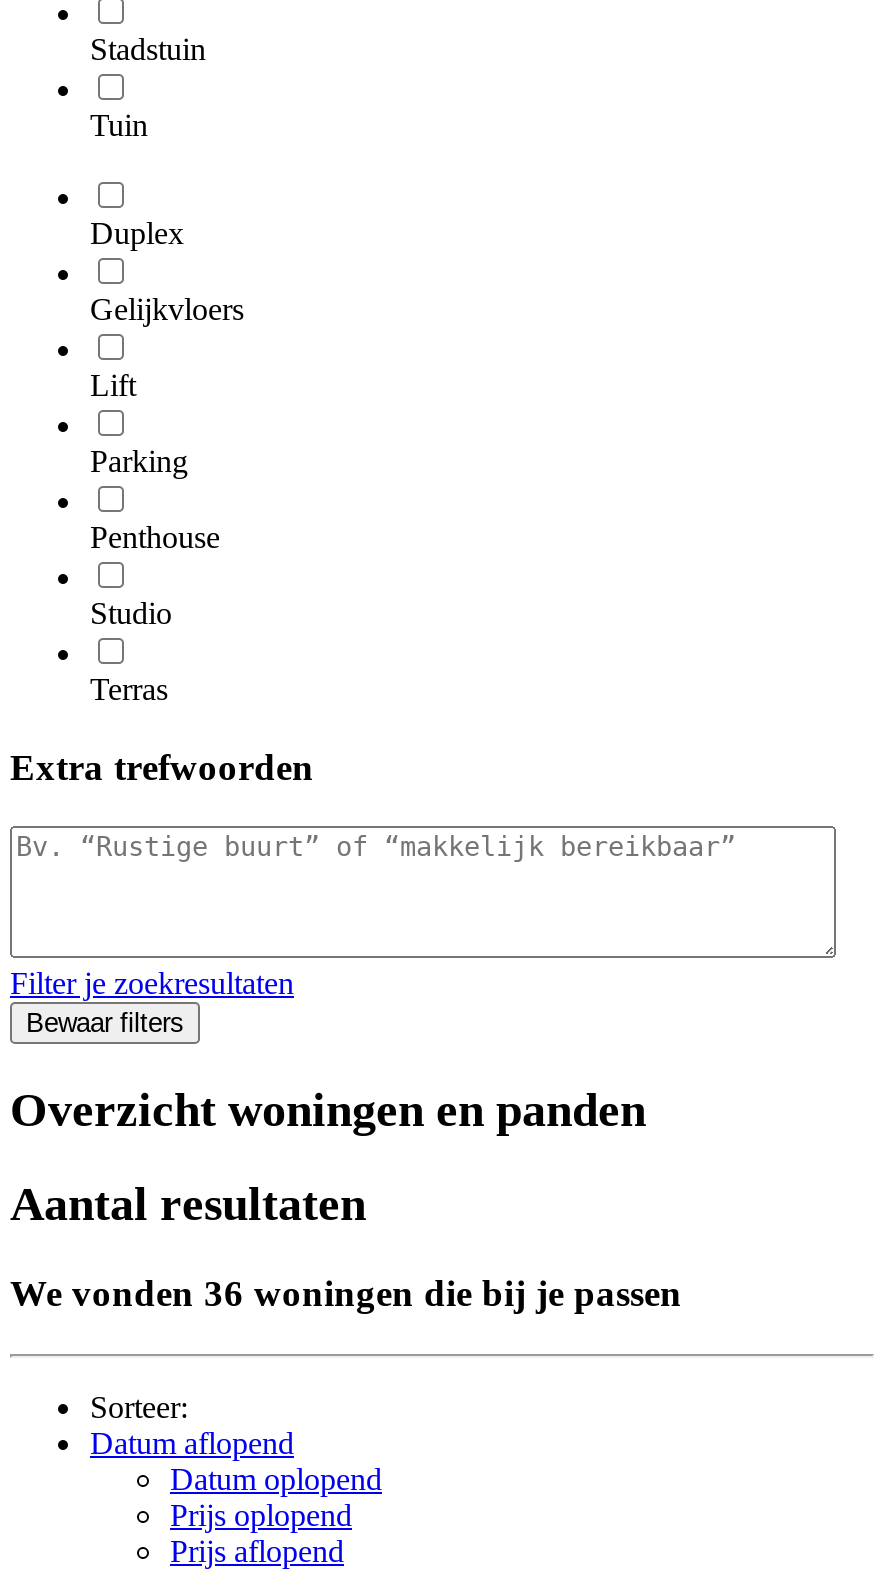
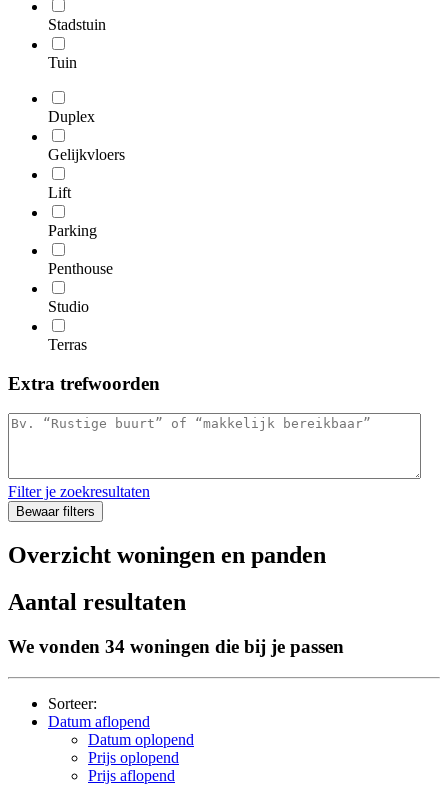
- We vonden 36 woningen die bij je passen
+ We vonden 34 woningen die bij je passen
